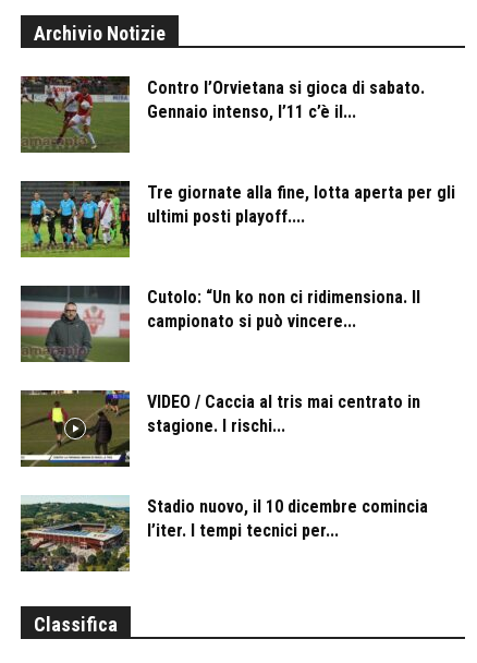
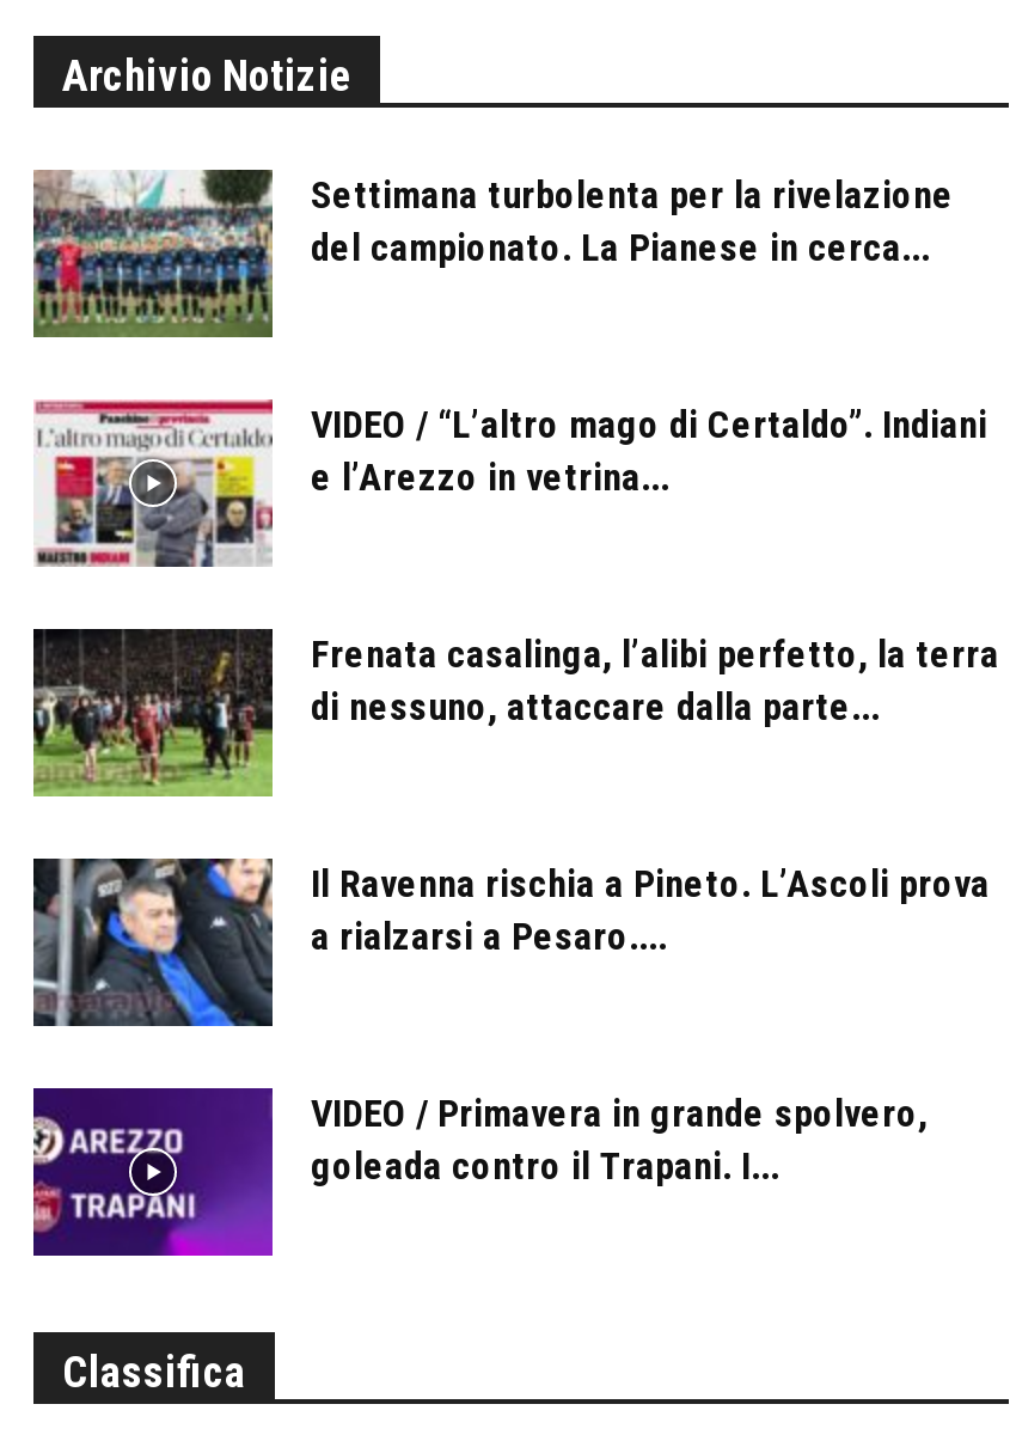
- [image]
- Contro l’Orvietana si gioca di sabato.
- Gennaio intenso, l’11 c’è il...
+ [image]
+ Settimana turbolenta per la rivelazione
+ del campionato. La Pianese in cerca...

- [image]
- Tre giornate alla fine, lotta aperta per gli
- ultimi posti playoff....
+ [image]
+ VIDEO / “L’altro mago di Certaldo”. Indiani
+ e l’Arezzo in vetrina...

- [image]
- Cutolo: “Un ko non ci ridimensiona. Il
- campionato si può vincere...
+ [image]
+ Frenata casalinga, l’alibi perfetto, la terra
+ di nessuno, attaccare dalla parte...

- [image]
- VIDEO / Caccia al tris mai centrato in
- stagione. I rischi...
+ [image]
+ Il Ravenna rischia a Pineto. L’Ascoli prova
+ a rialzarsi a Pesaro....

- [image]
- Stadio nuovo, il 10 dicembre comincia
- l’iter. I tempi tecnici per...
+ [image]
+ VIDEO / Primavera in grande spolvero,
+ goleada contro il Trapani. I...
